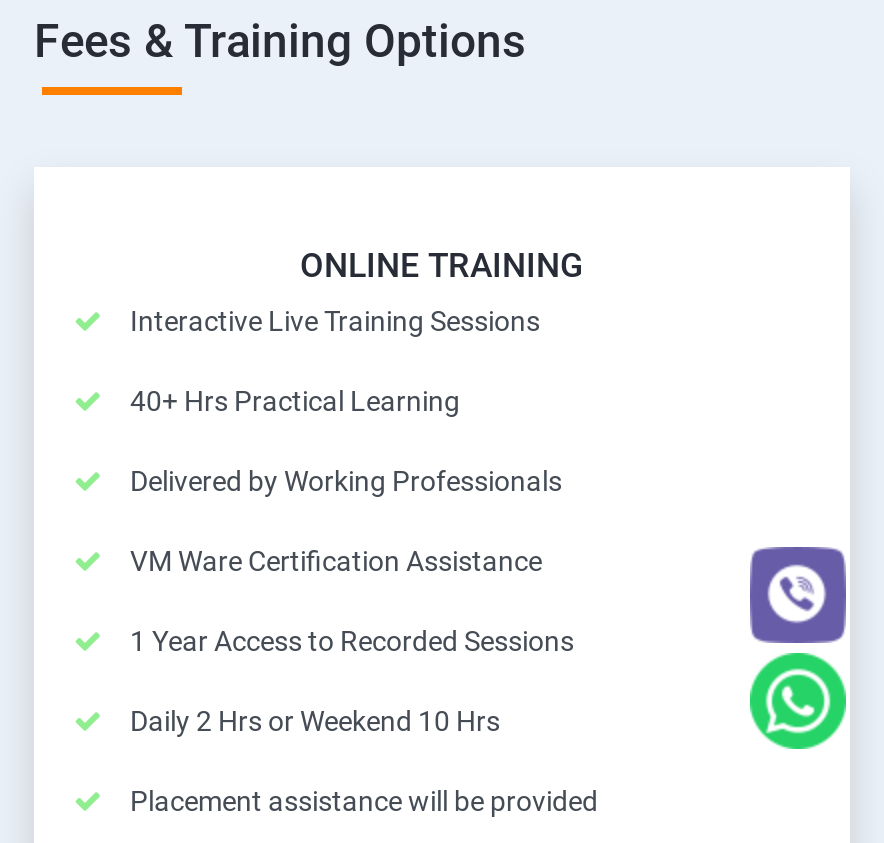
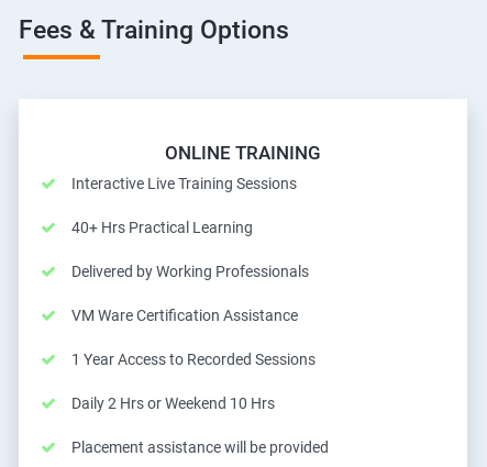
- [image]
